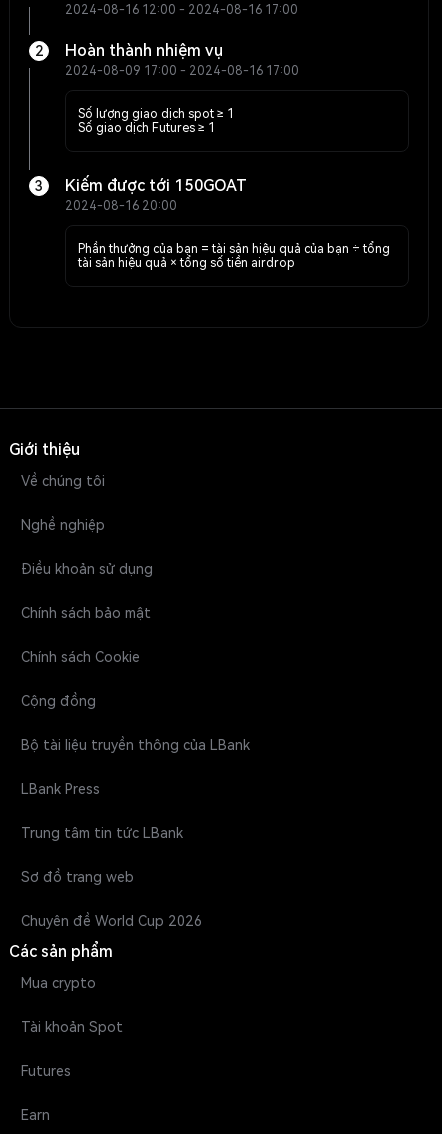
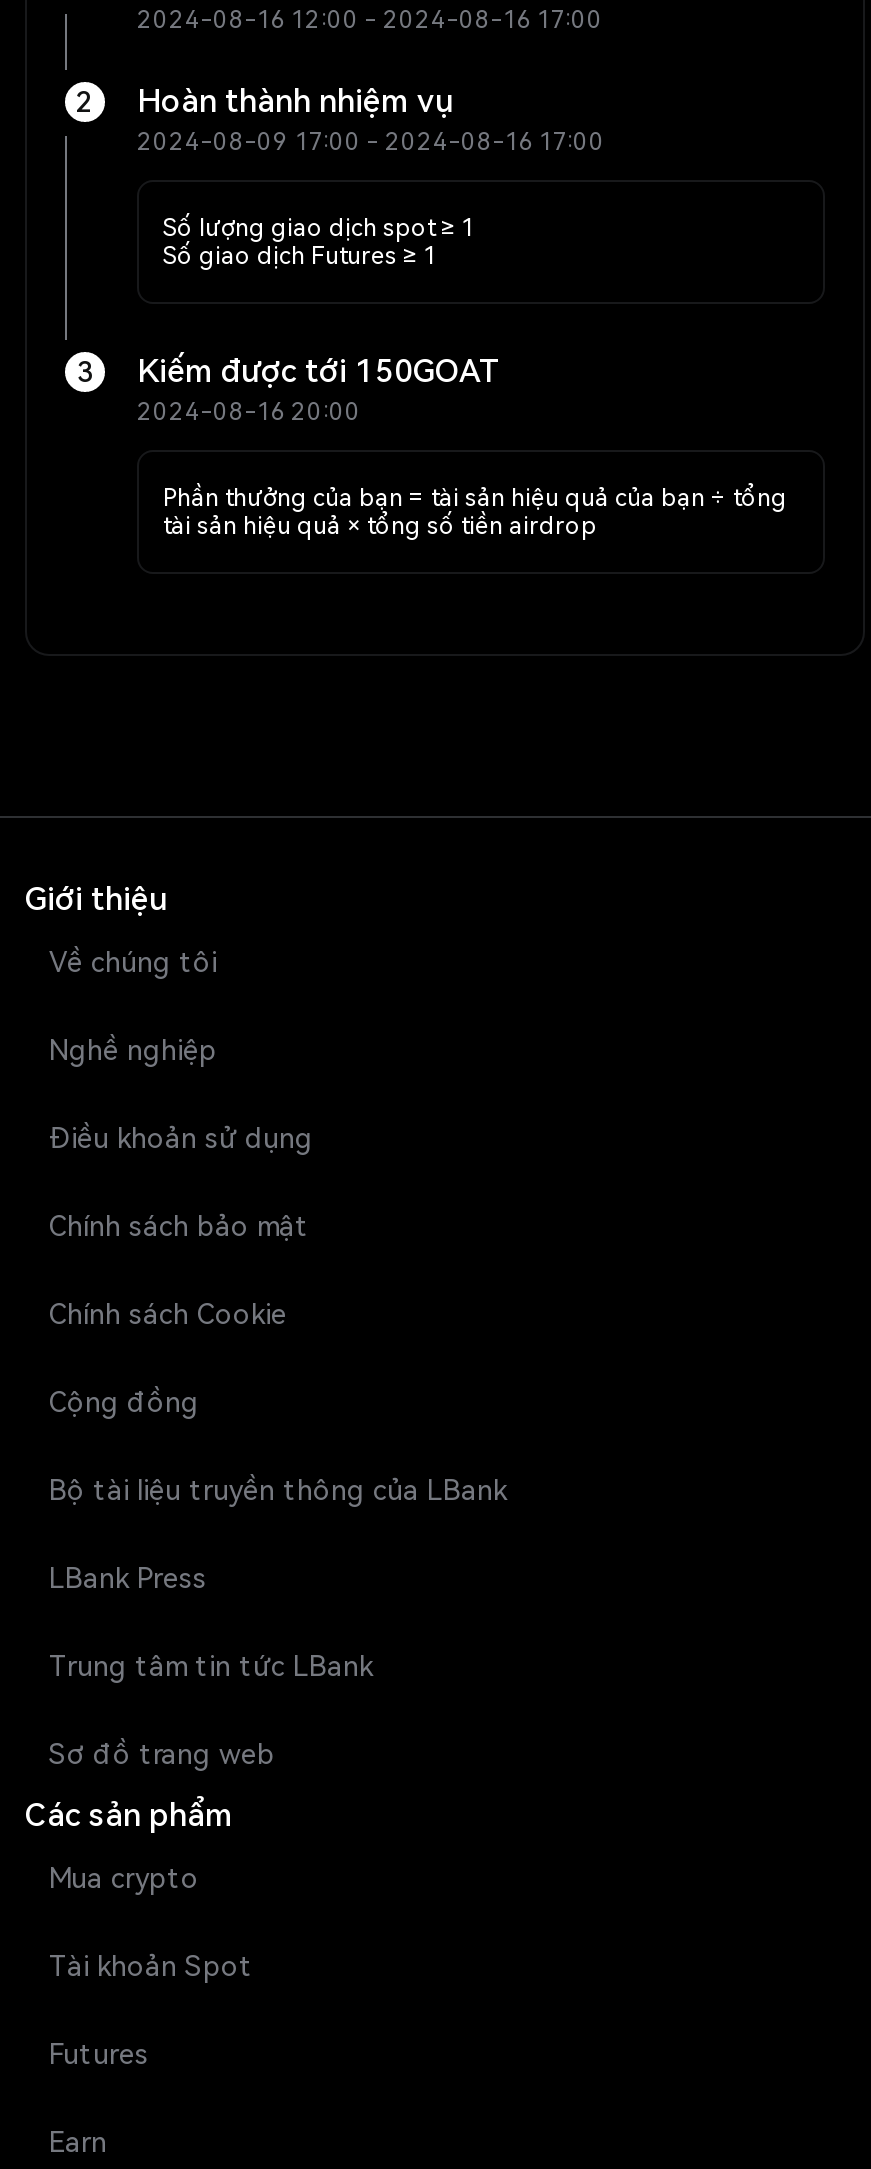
- Chuyên đề World Cup 2026
